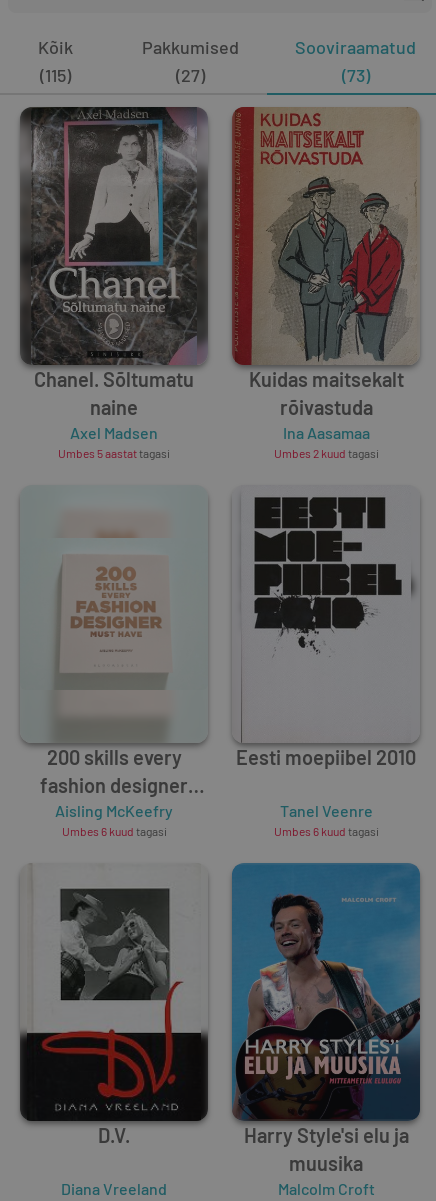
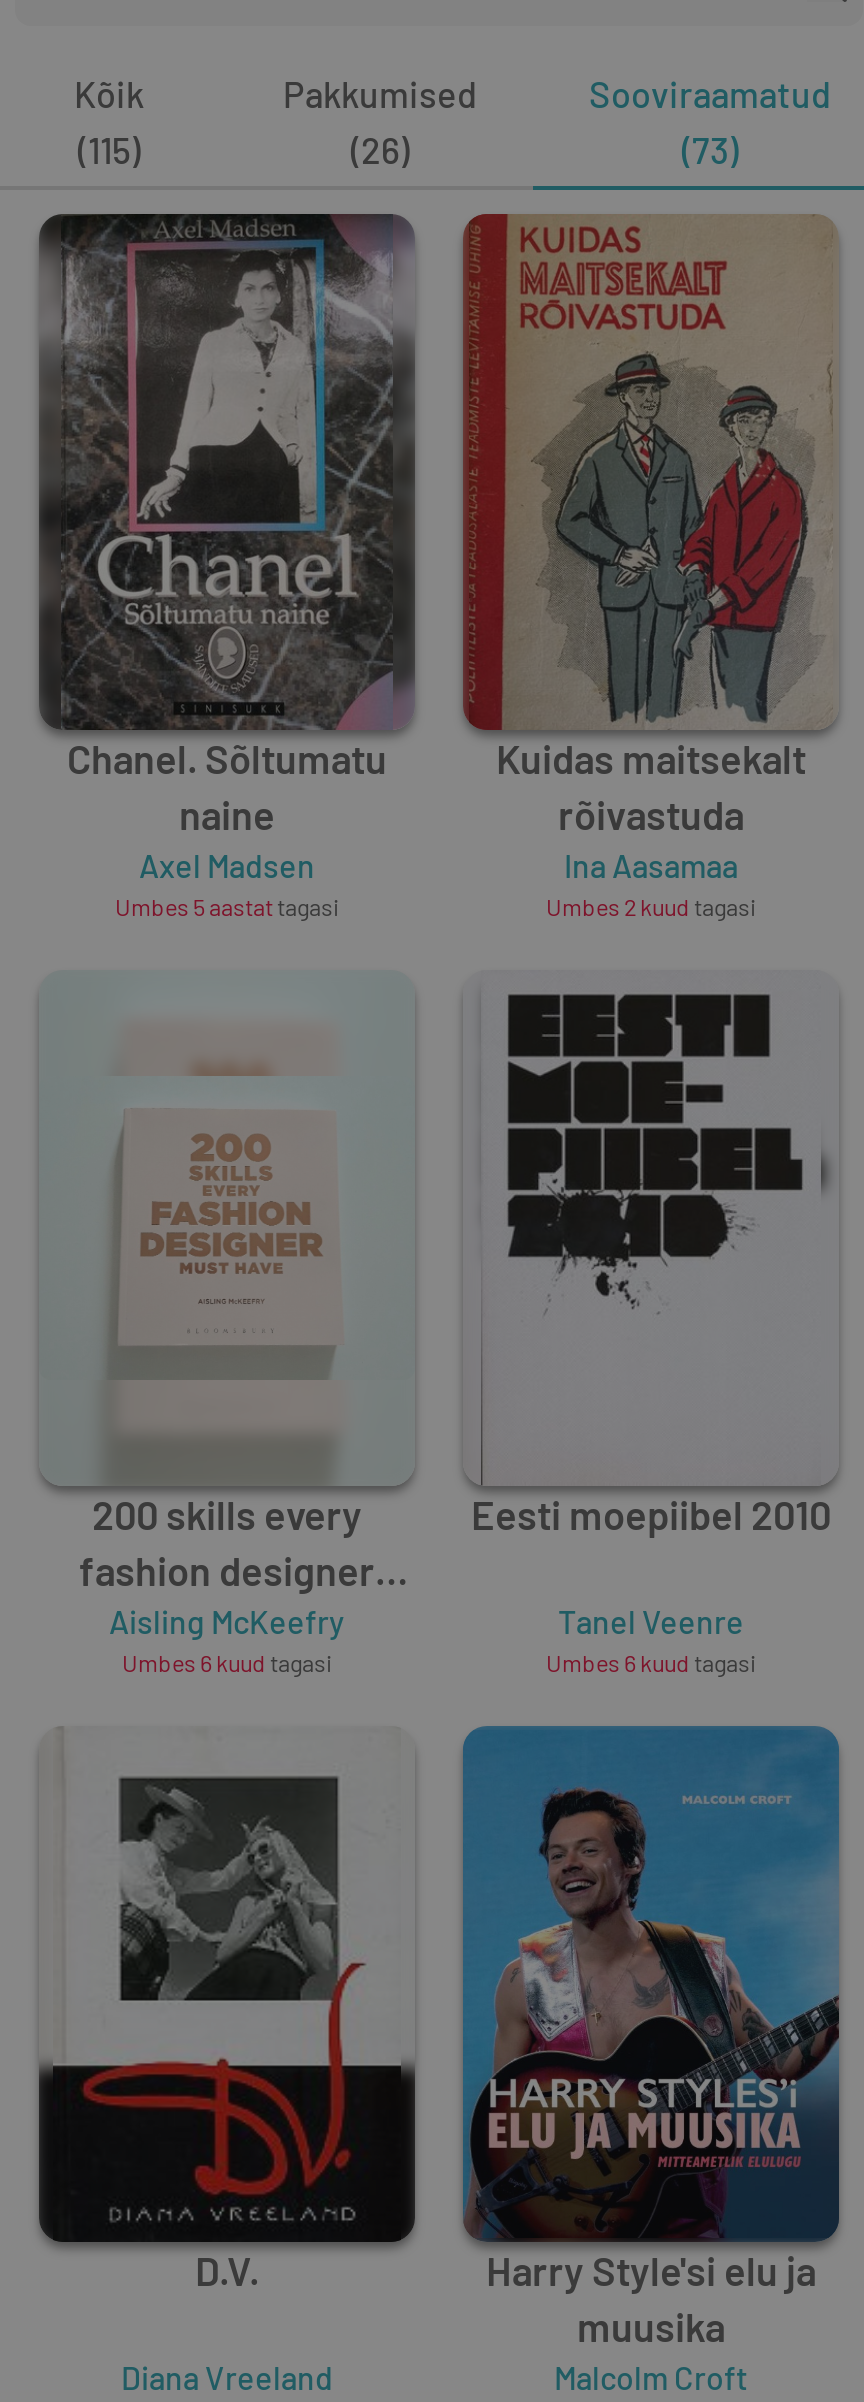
- (27)
+ (26)
